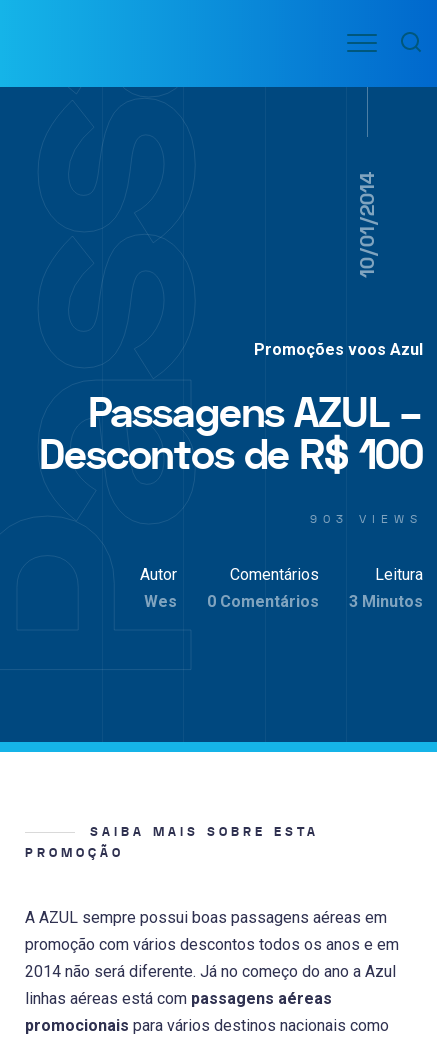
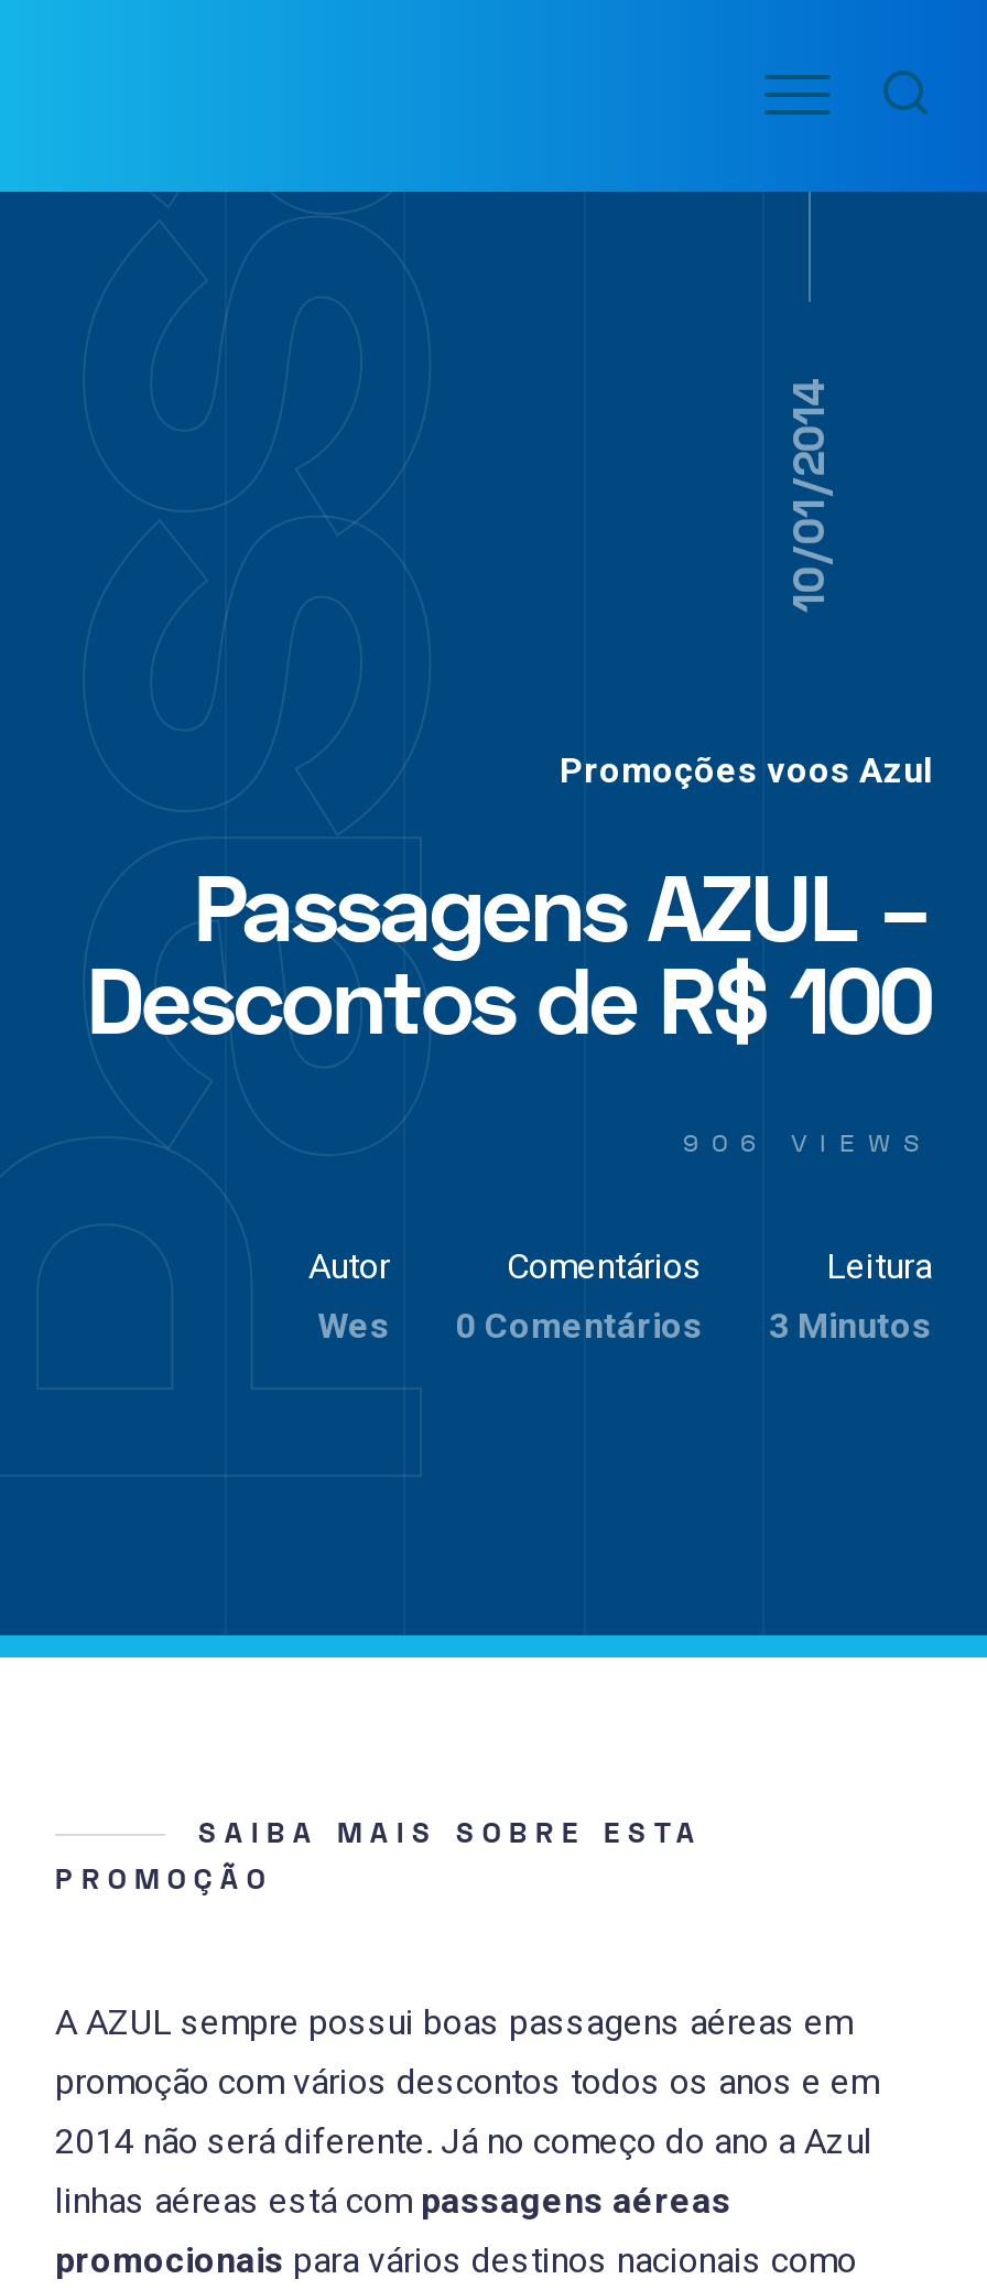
- 903 VIEWS
+ 906 VIEWS
